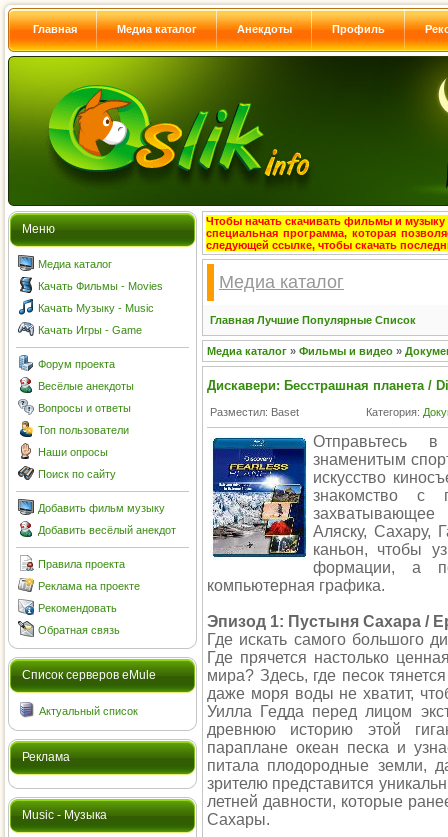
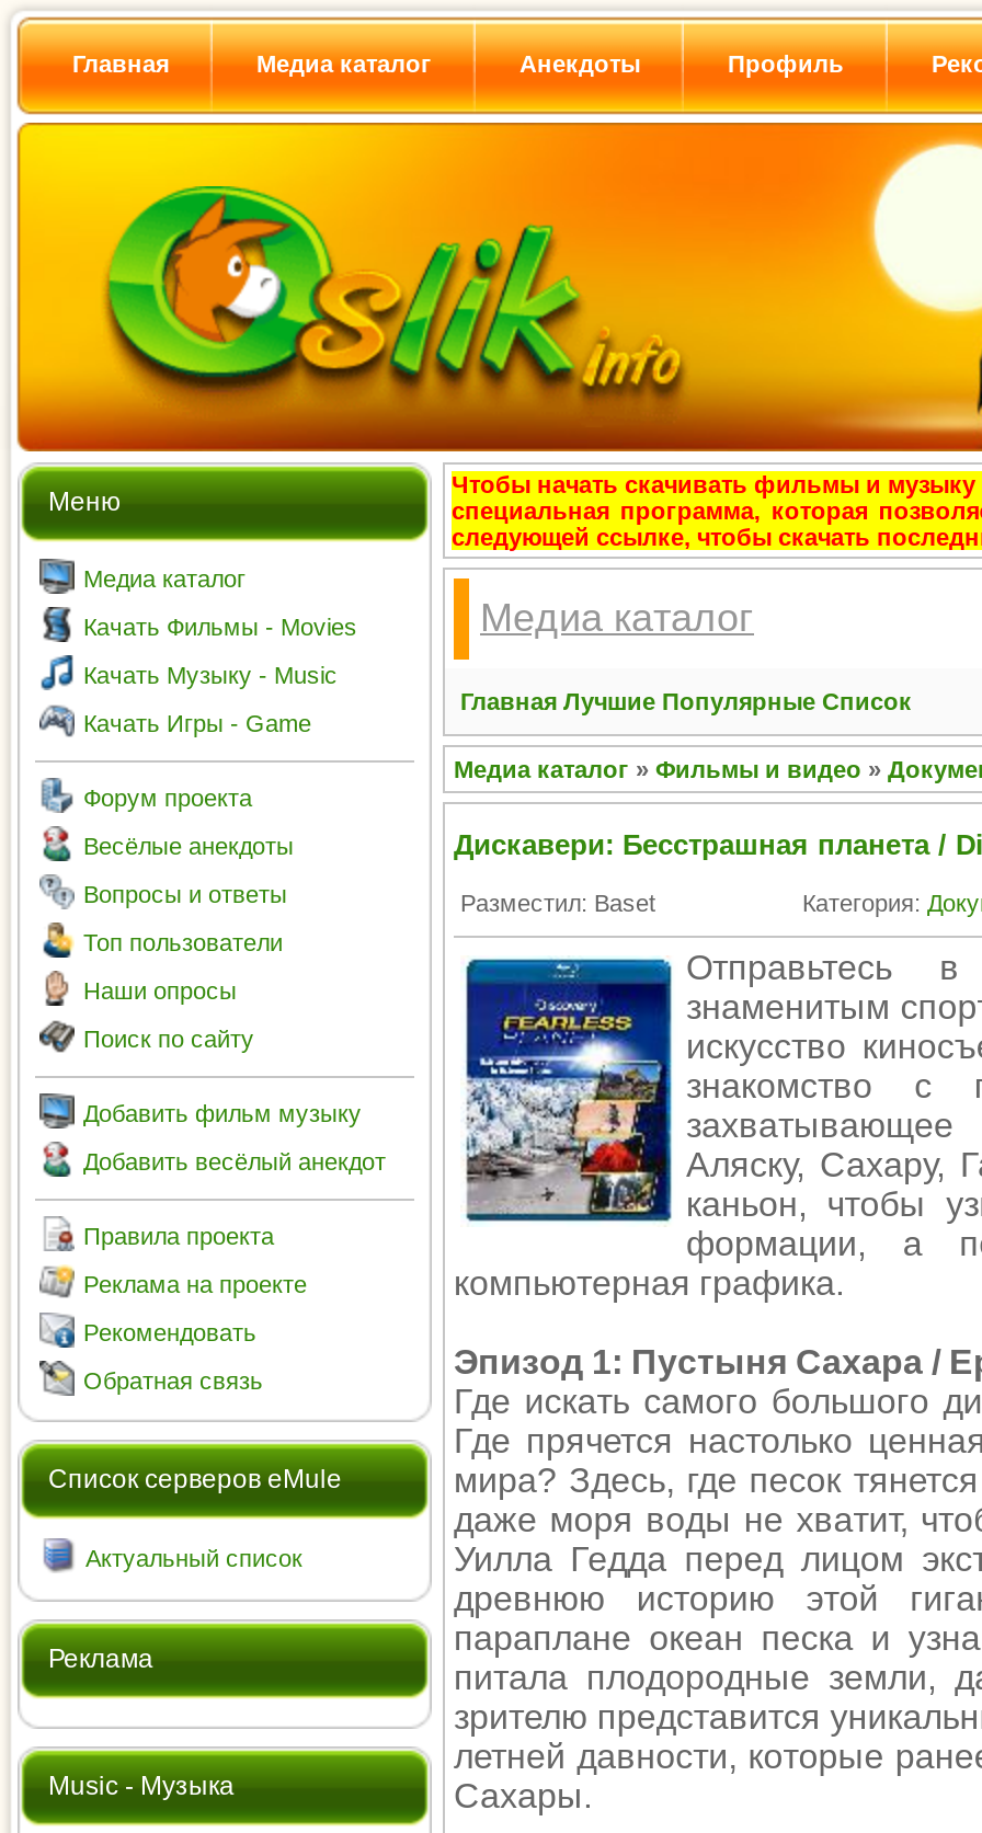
- [image]
+ [image]
